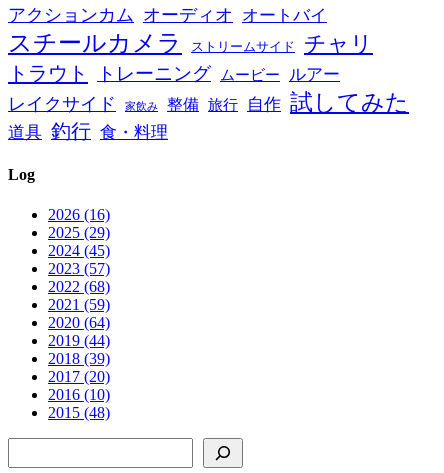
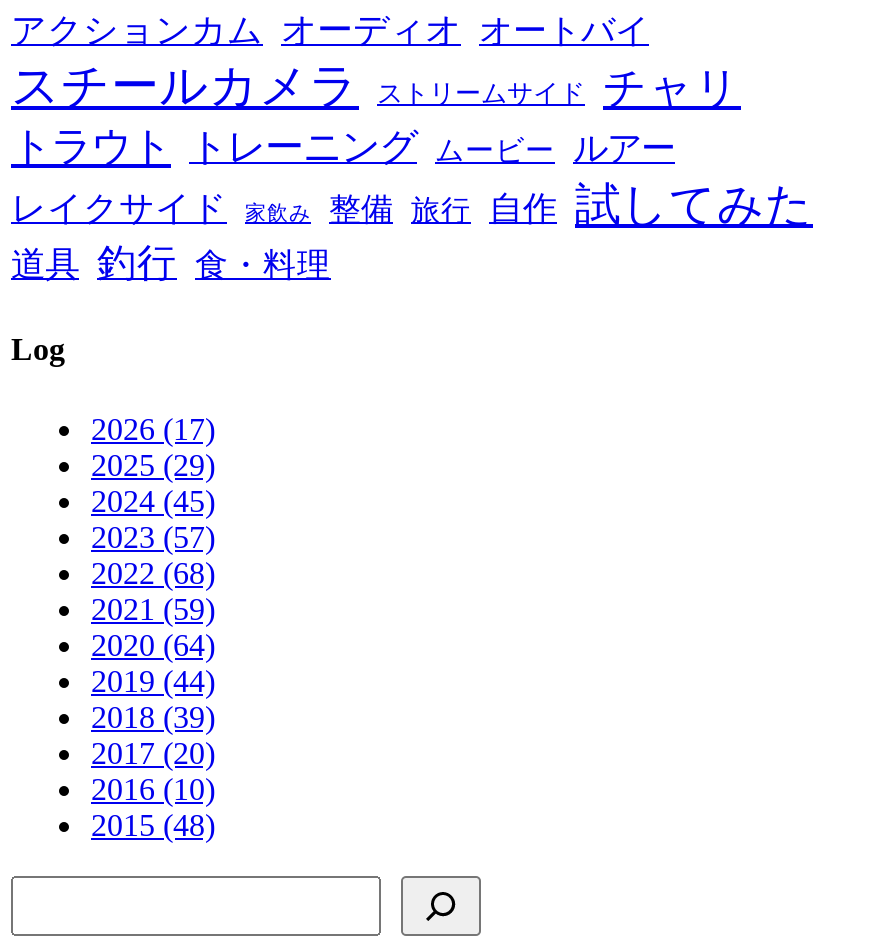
- 2026 (16)
+ 2026 (17)
